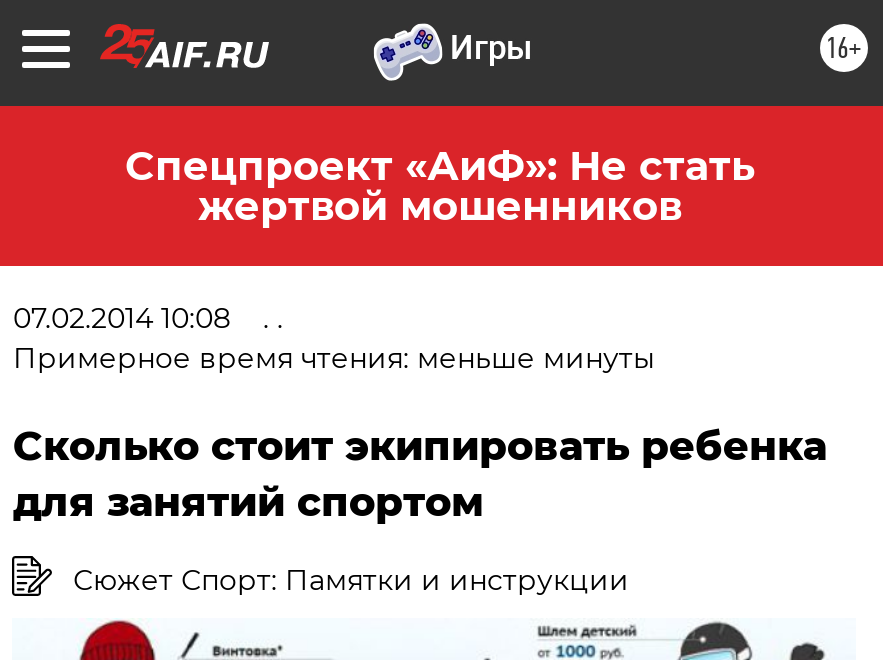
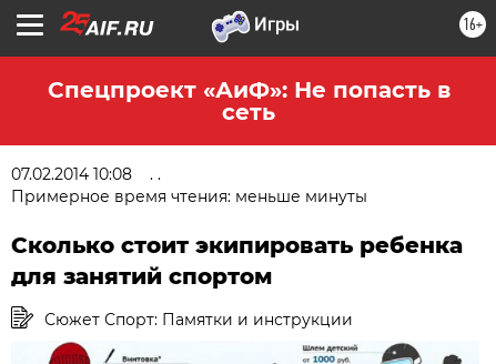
- Спецпроект «АиФ»: Не стать
- жертвой мошенников
+ Спецпроект «АиФ»: Не попасть в
+ сеть
